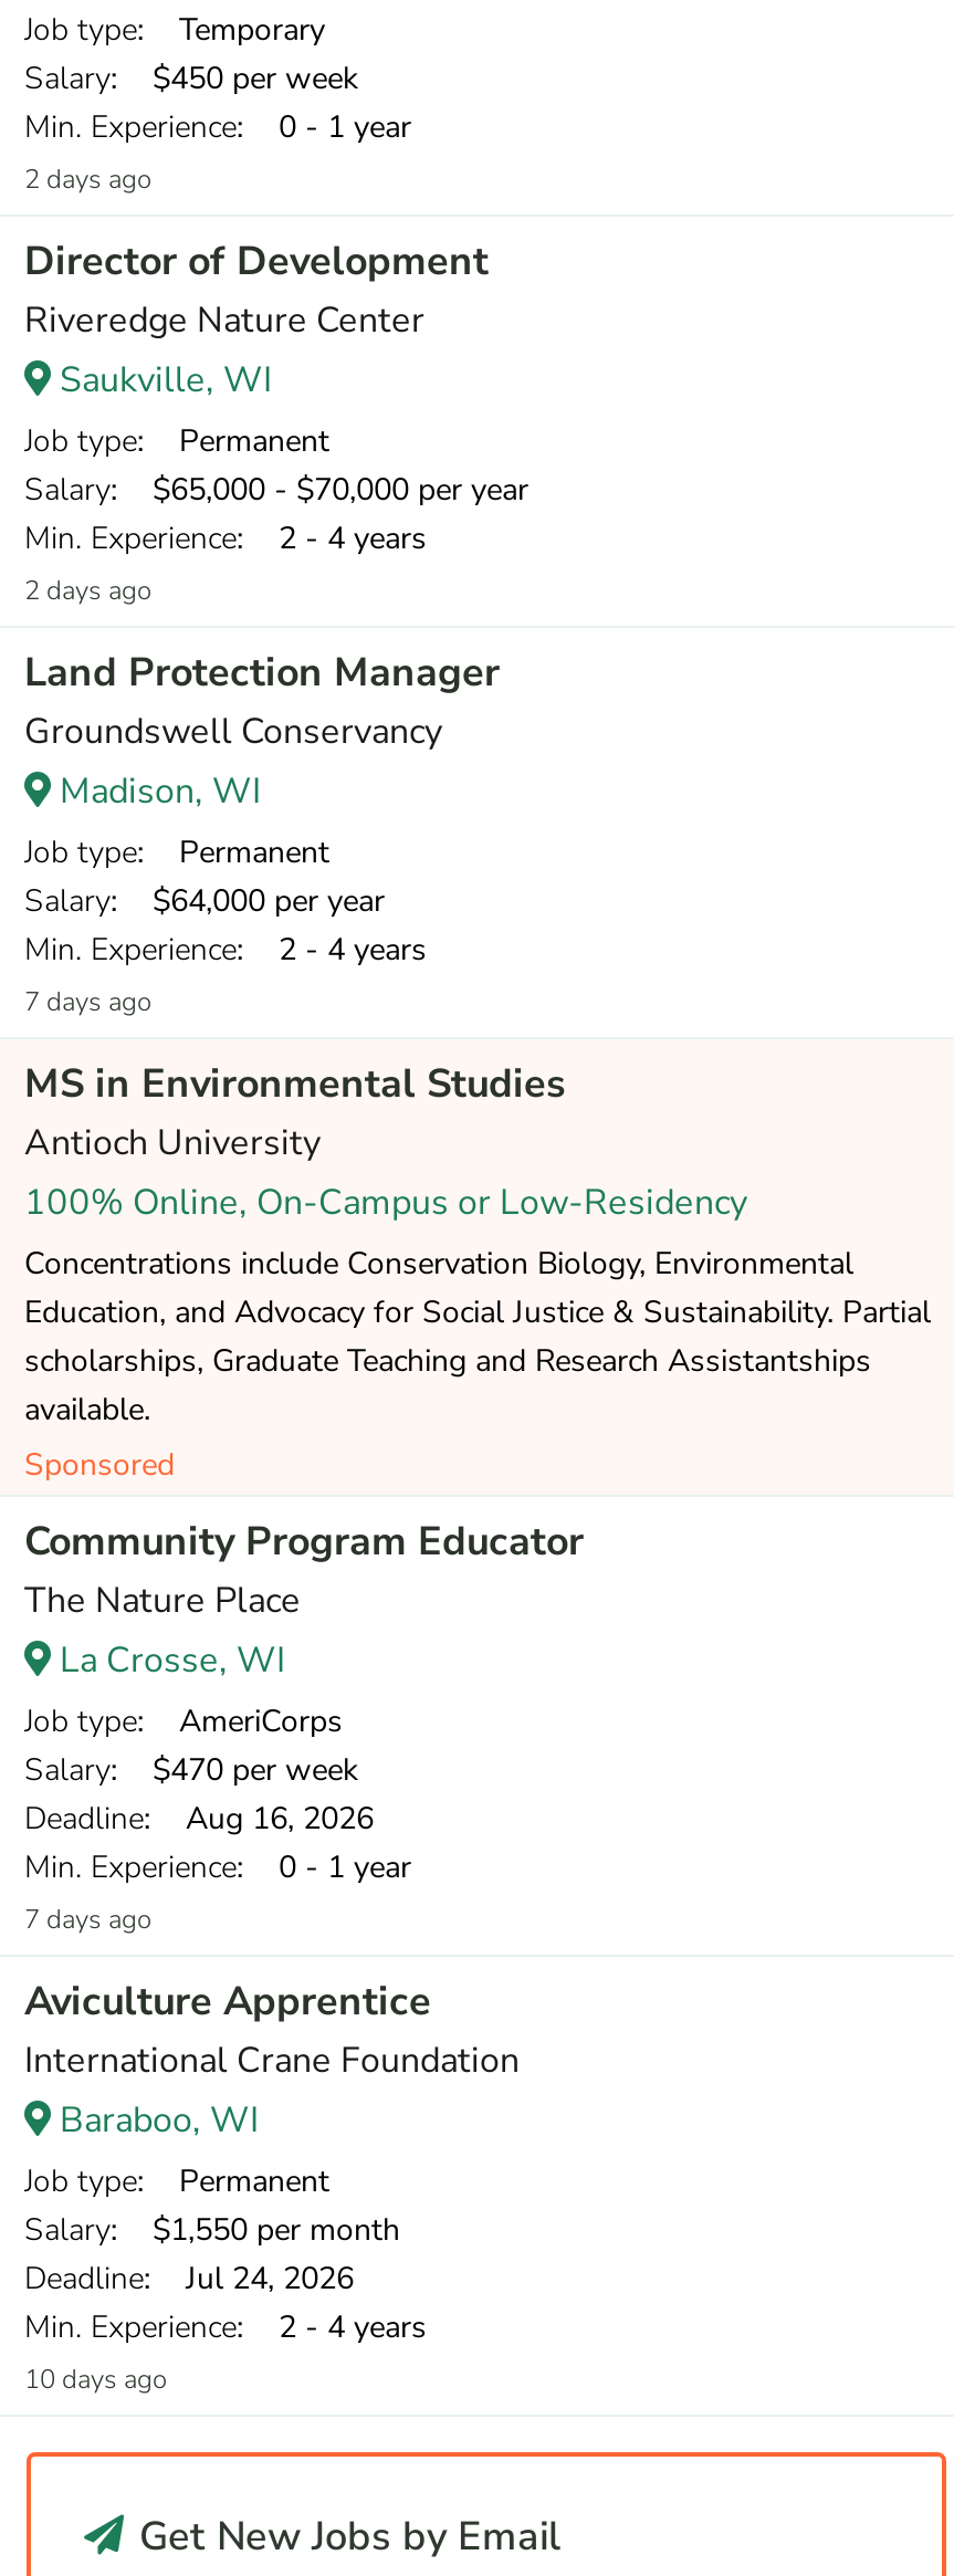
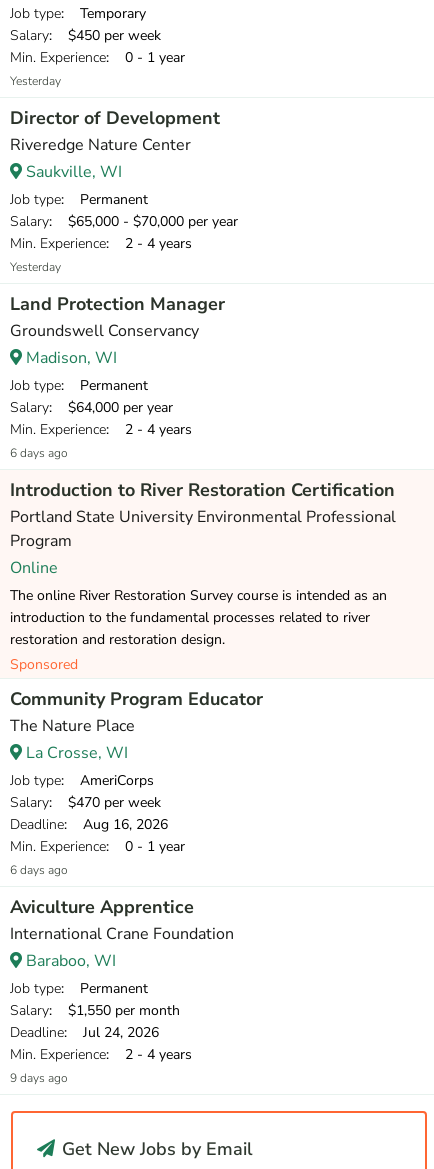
- 2 days ago
+ Yesterday

- 2 days ago
+ Yesterday

- 7 days ago
+ 6 days ago

- MS in Environmental Studies
- Antioch University
- 100% Online, On-Campus or Low-Residency
- Concentrations include Conservation Biology, Environmental
- Education, and Advocacy for Social Justice & Sustainability. Partial
- scholarships, Graduate Teaching and Research Assistantships
- available.
+ Introduction to River Restoration Certification
+ Portland State University Environmental Professional
+ Program
+ Online
+ The online River Restoration Survey course is intended as an
+ introduction to the fundamental processes related to river
+ restoration and restoration design.

- 7 days ago
+ 6 days ago

- 10 days ago
+ 9 days ago
